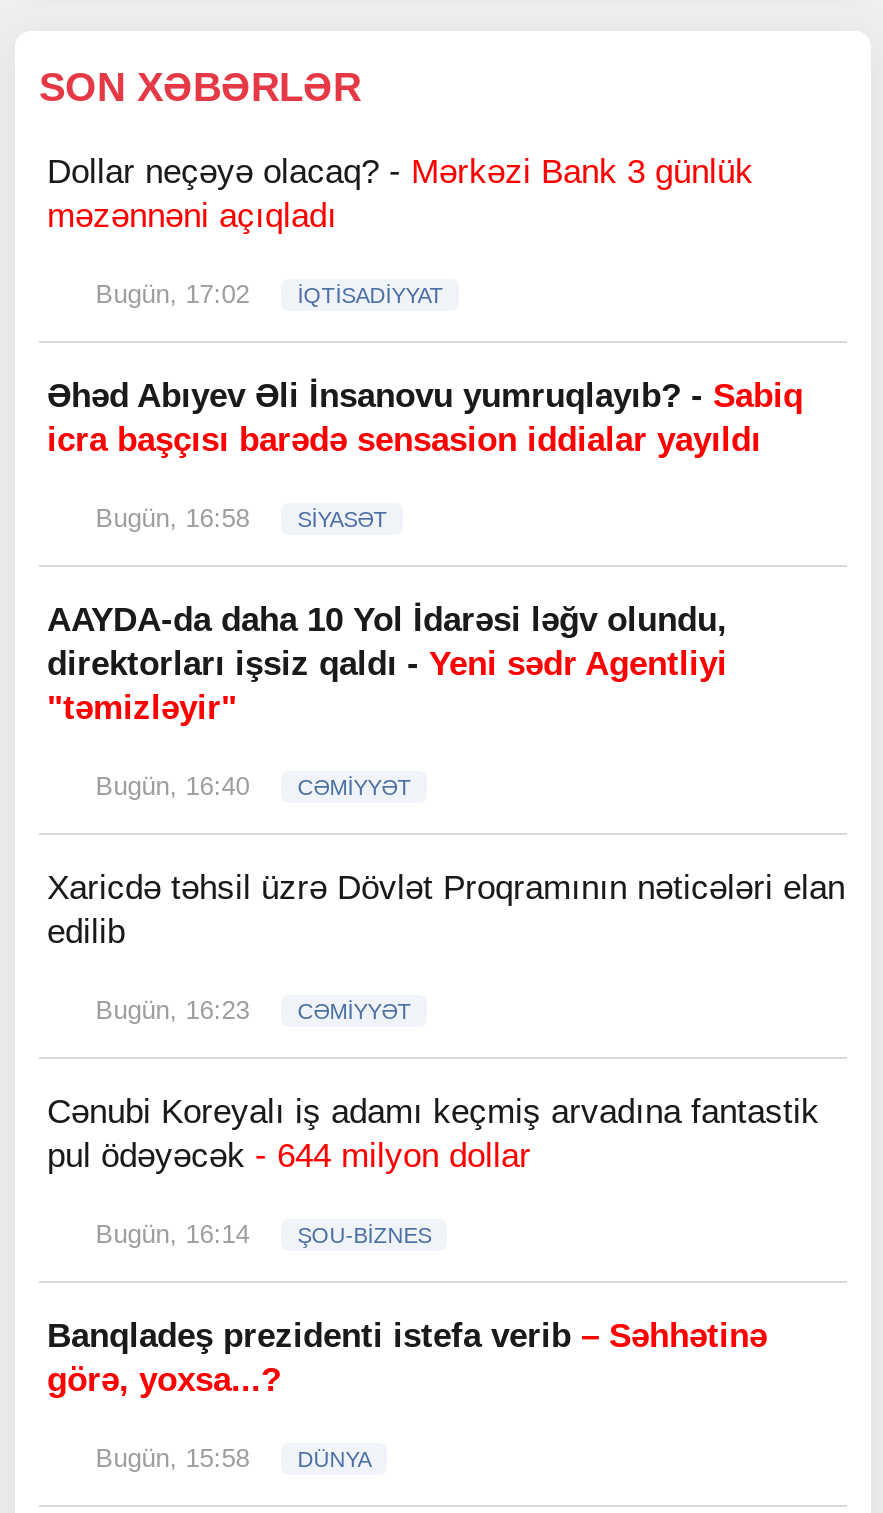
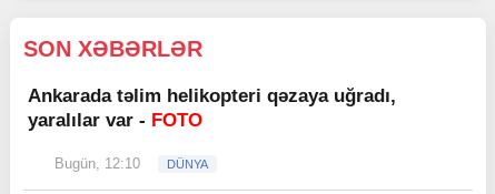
- Dollar neçəyə olacaq? - Mərkəzi Bank 3 günlük
- məzənnəni açıqladı
- Bugün, 17:02
- İQTİSADİYYAT
- Əhəd Abıyev Əli İnsanovu yumruqlayıb? - Sabiq
- icra başçısı barədə sensasion iddialar yayıldı
- Bugün, 16:58
- SİYASƏT
- AAYDA-da daha 10 Yol İdarəsi ləğv olundu,
- direktorları işsiz qaldı - Yeni sədr Agentliyi
- "təmizləyir"
- Bugün, 16:40
- CƏMİYYƏT
- Xaricdə təhsil üzrə Dövlət Proqramının nəticələri elan
- edilib
- Bugün, 16:23
- CƏMİYYƏT
- Cənubi Koreyalı iş adamı keçmiş arvadına fantastik
- pul ödəyəcək - 644 milyon dollar
- Bugün, 16:14
- ŞOU-BİZNES
- Banqladeş prezidenti istefa verib – Səhhətinə
- görə, yoxsa...?
- Bugün, 15:58
+ Ankarada təlim helikopteri qəzaya uğradı,
+ yaralılar var - FOTO
+ Bugün, 12:10
